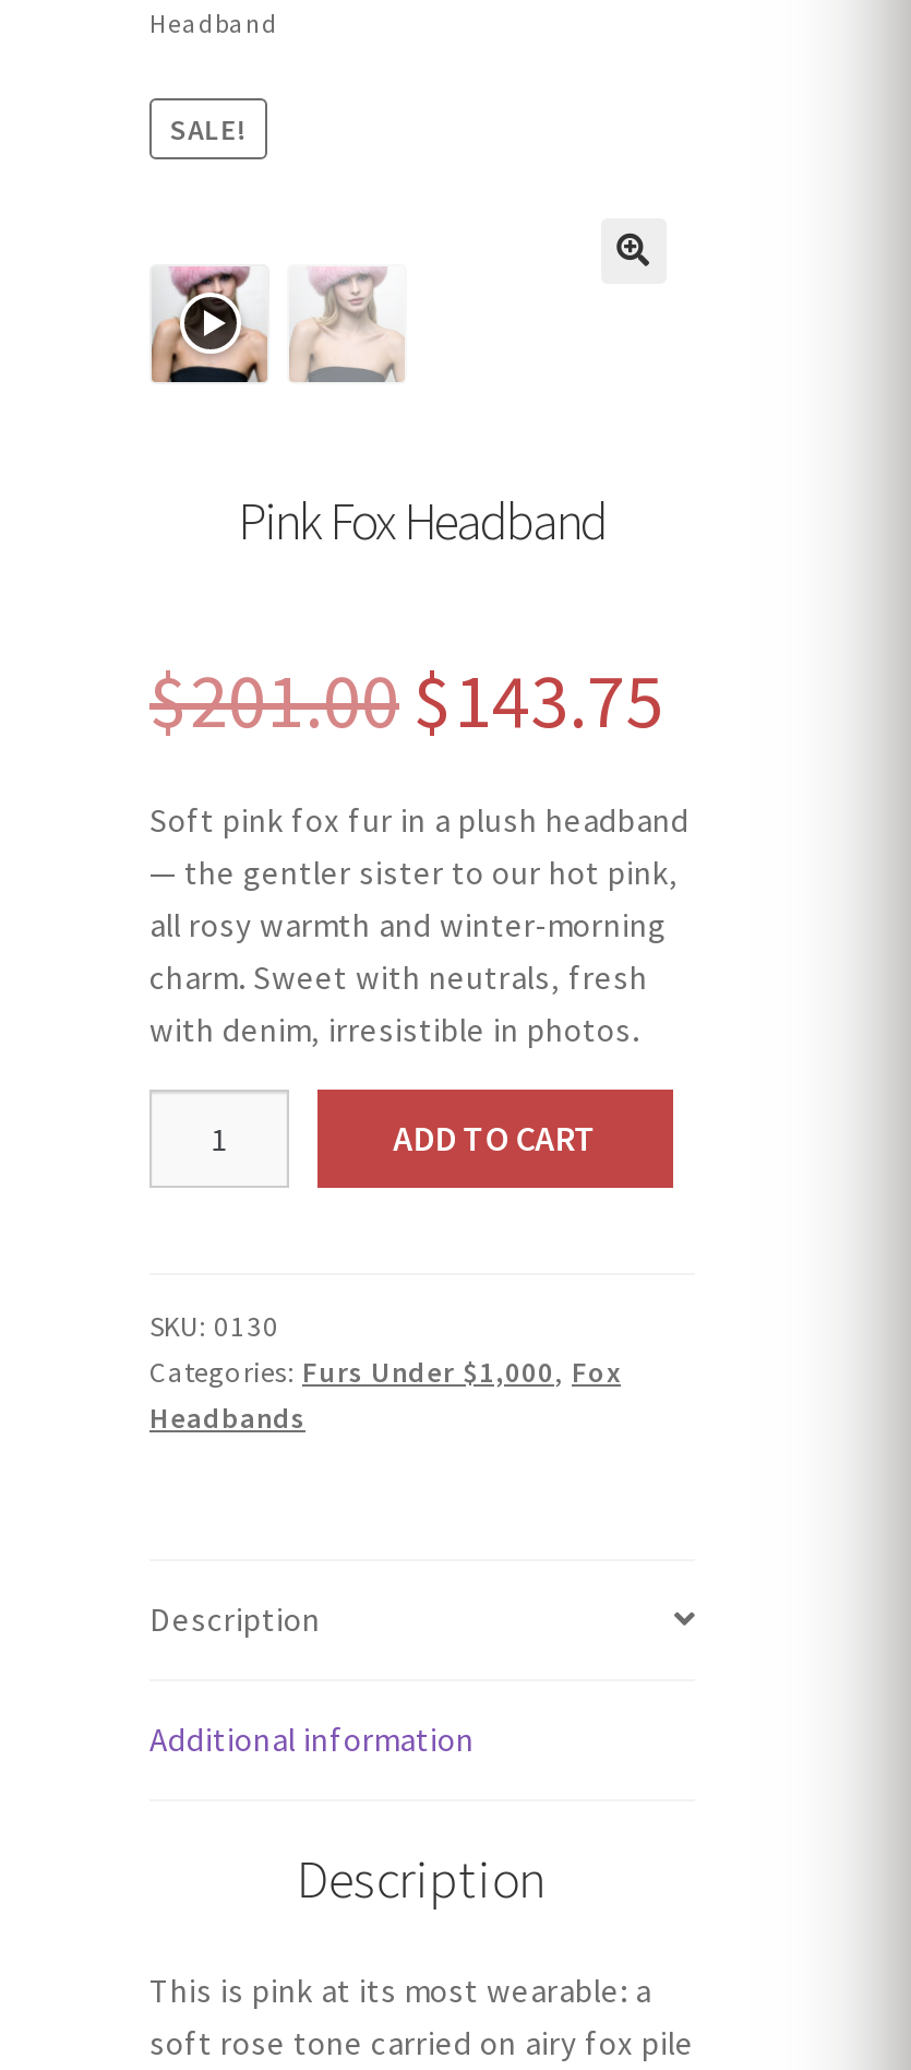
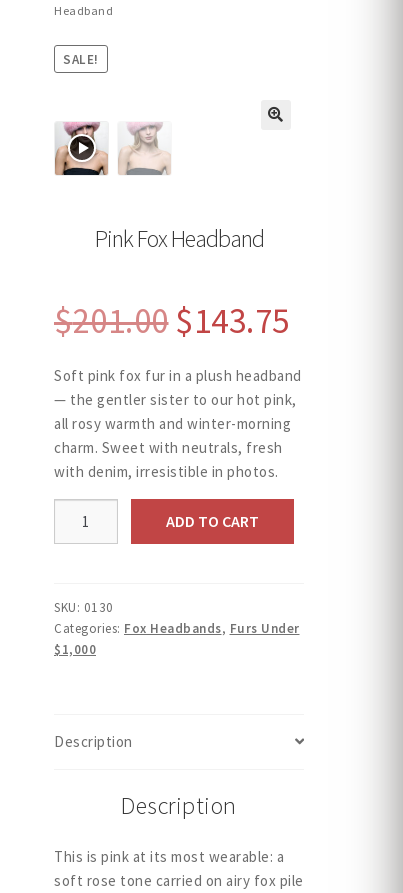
- Categories: Furs Under $1,000, Fox
- Headbands
+ Categories: Fox Headbands, Furs Under
+ $1,000

- Additional information
